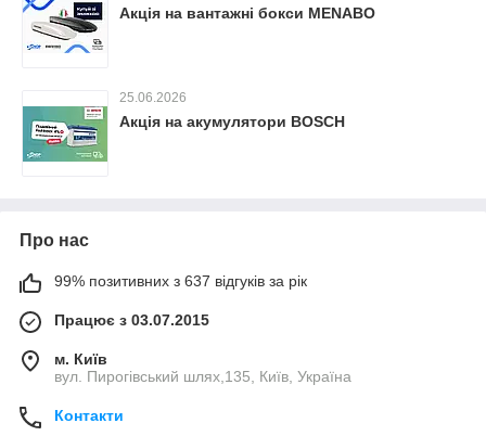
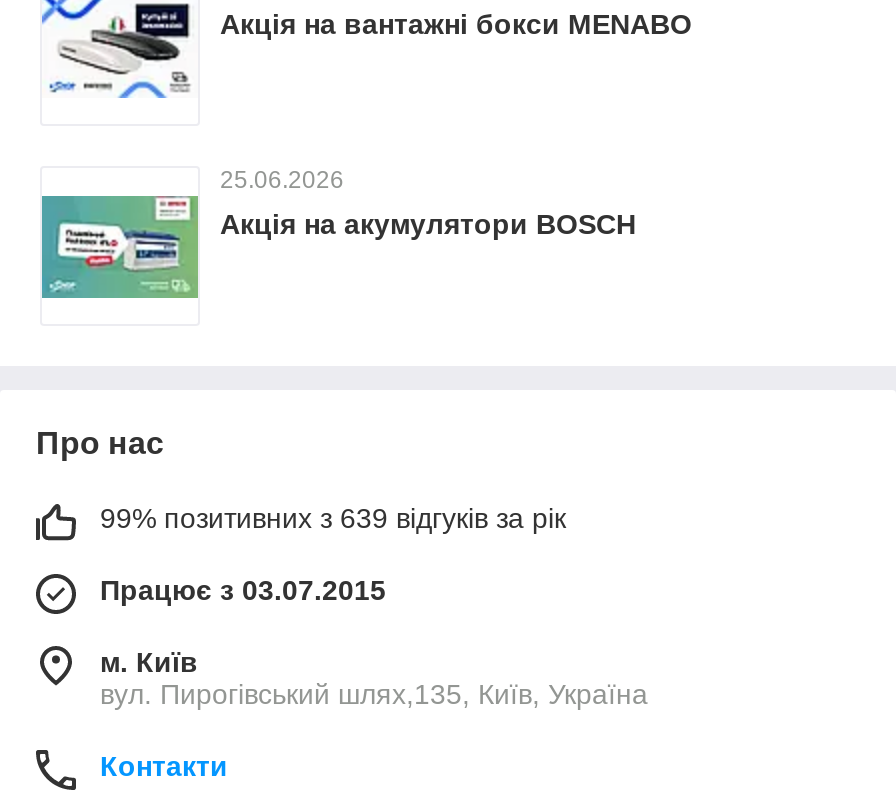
- 99% позитивних з 637 відгуків за рік
+ 99% позитивних з 639 відгуків за рік
